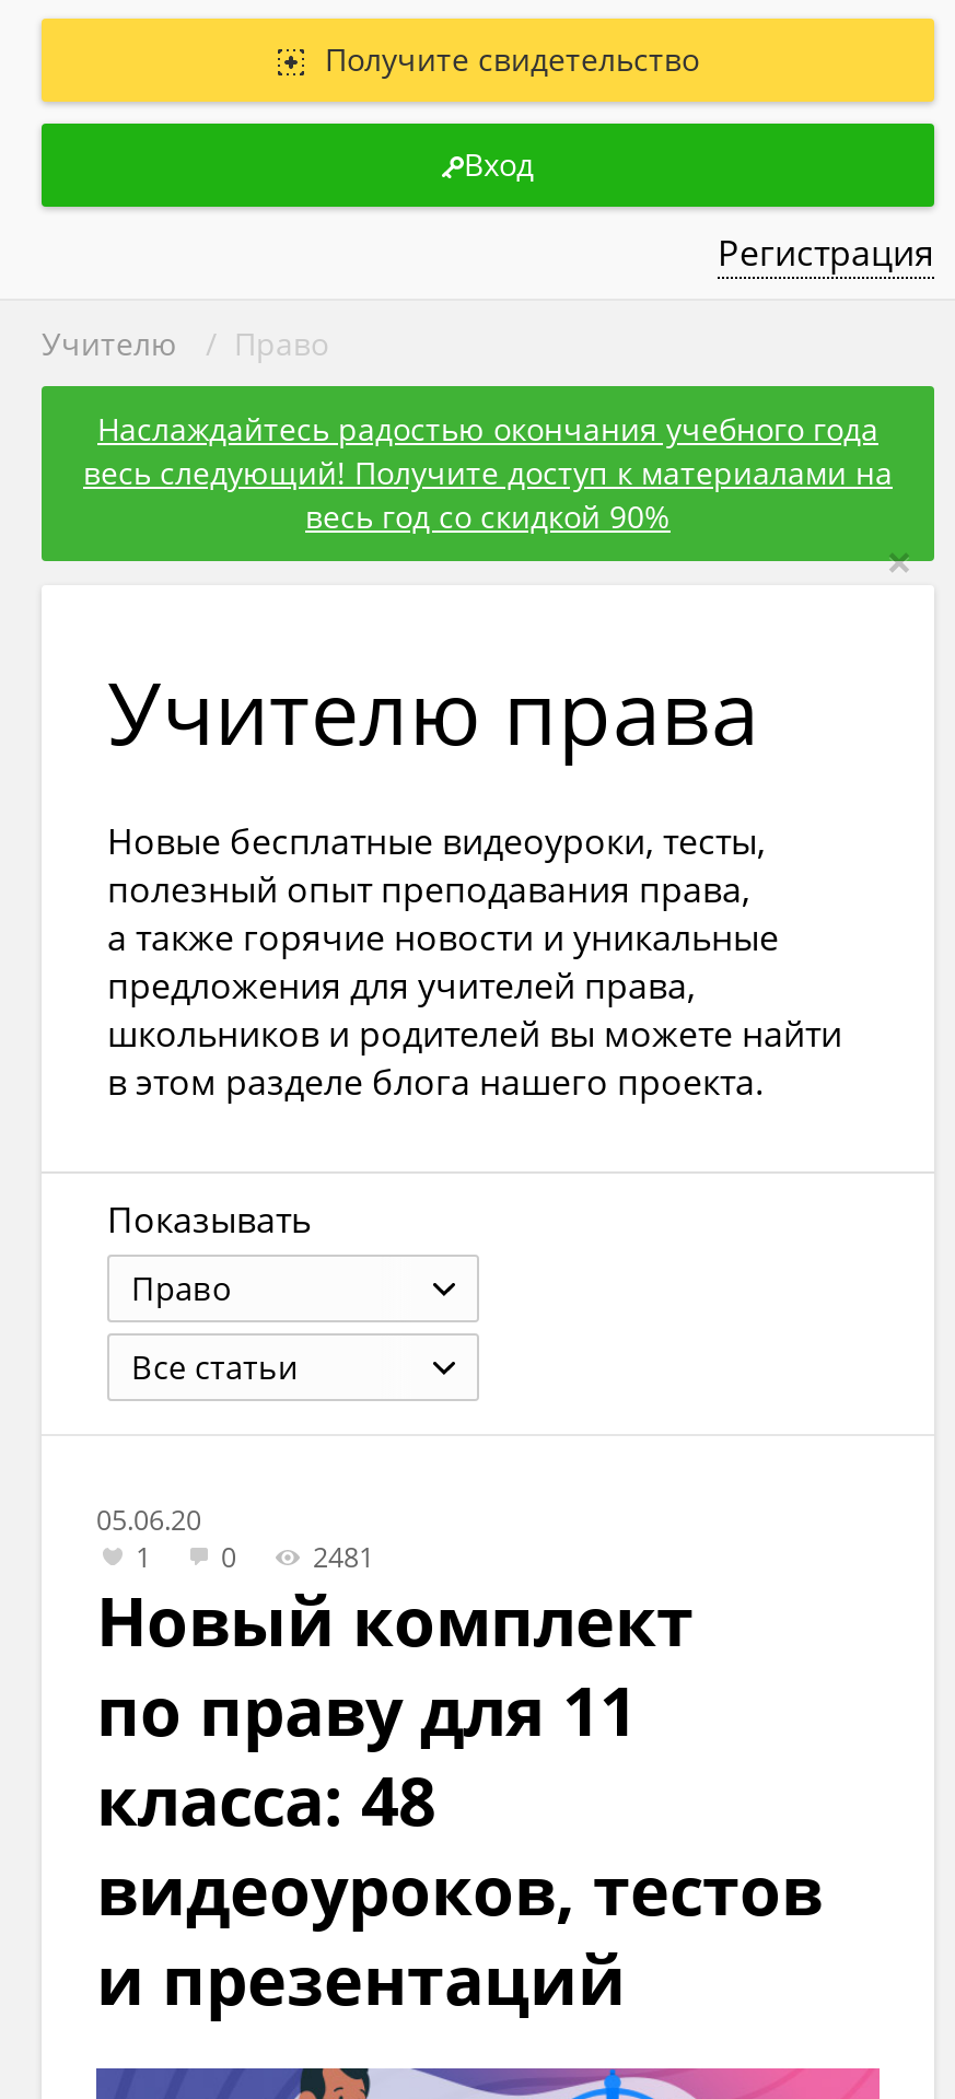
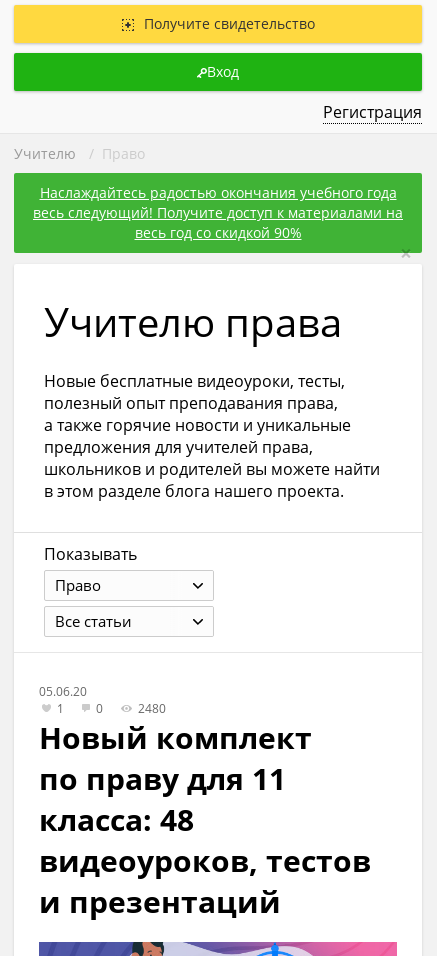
- 1 0 2481
+ 1 0 2480
